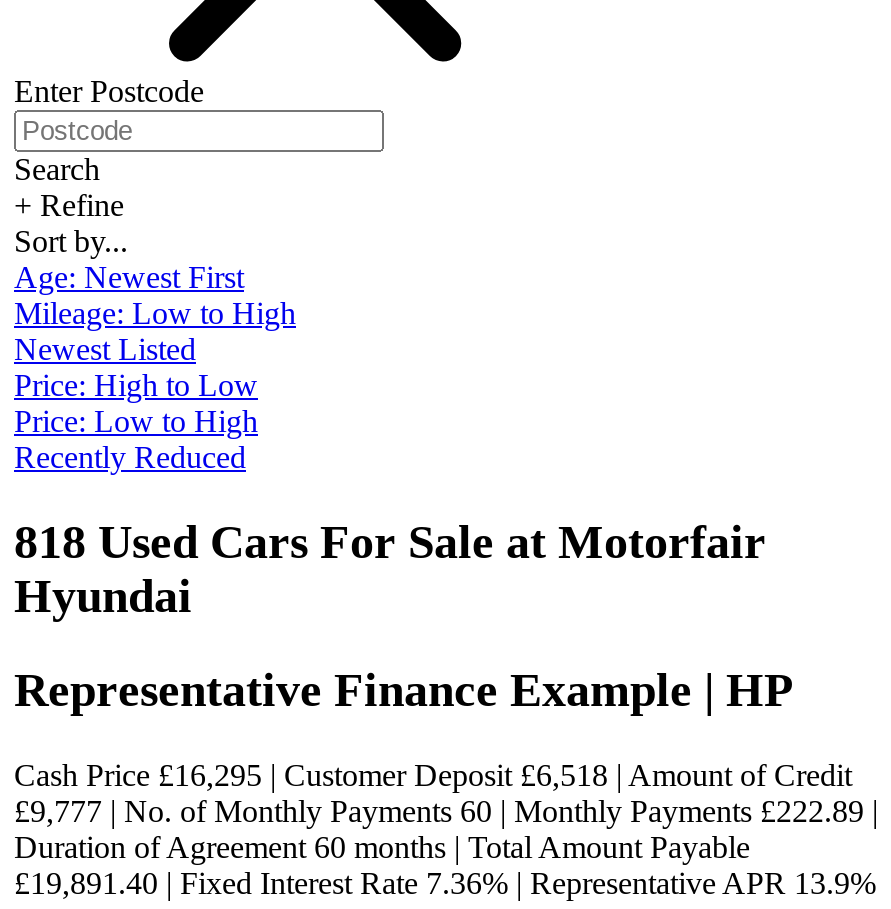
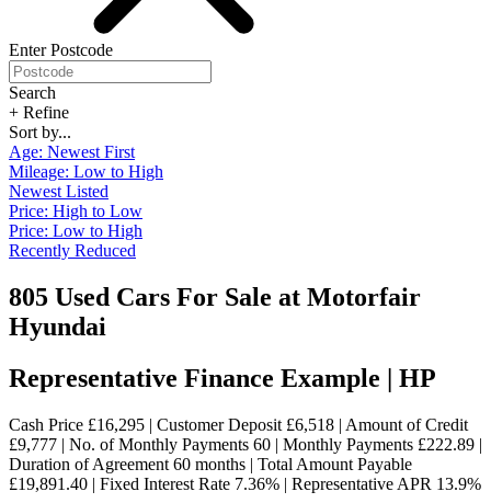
- 818 Used Cars For Sale at Motorfair
+ 805 Used Cars For Sale at Motorfair
